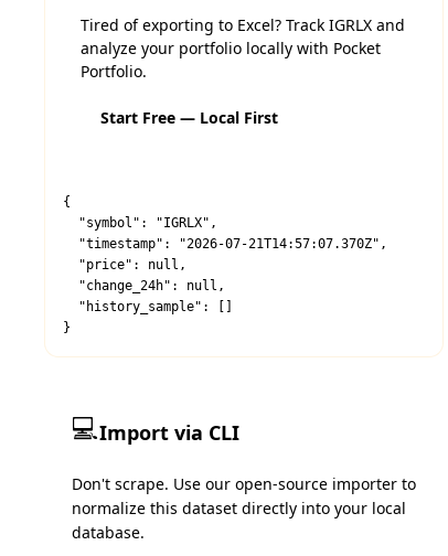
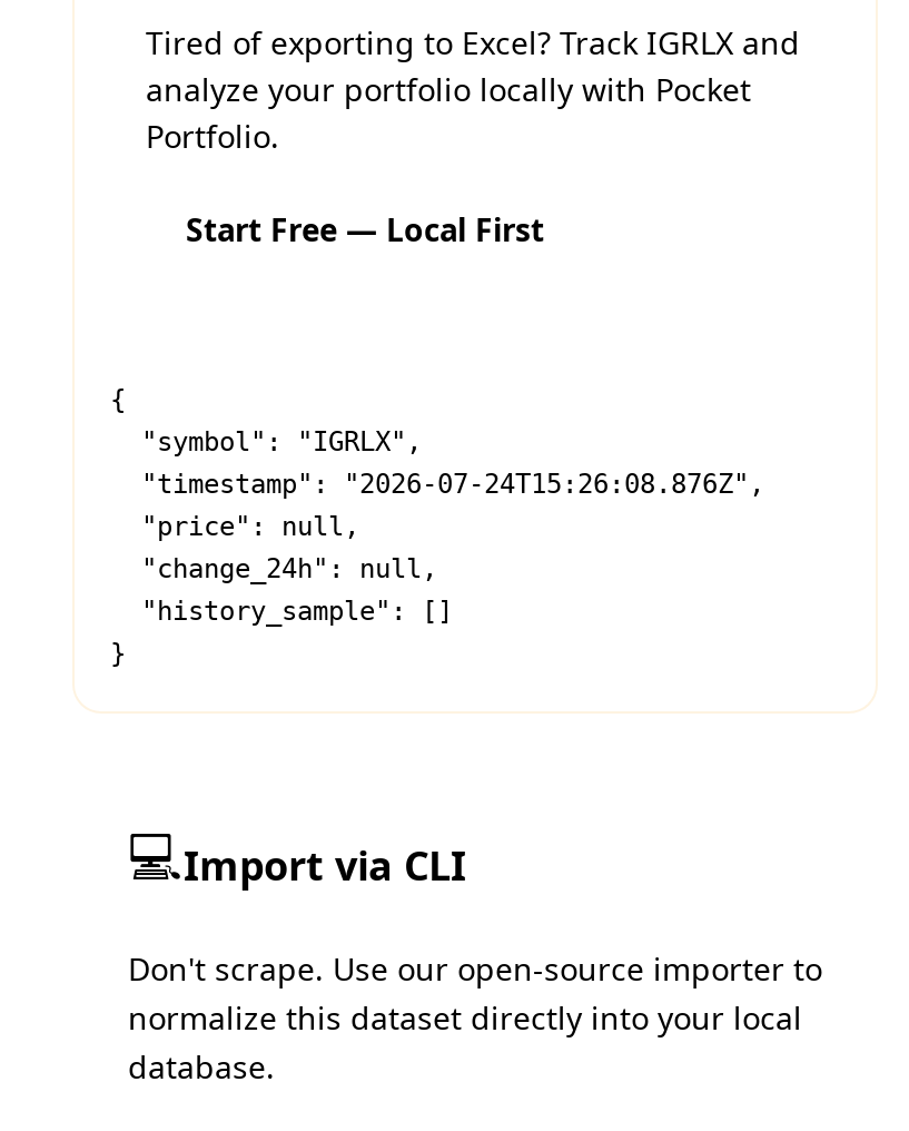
- "timestamp": "2026-07-21T14:57:07.370Z",
+ "timestamp": "2026-07-24T15:26:08.876Z",
